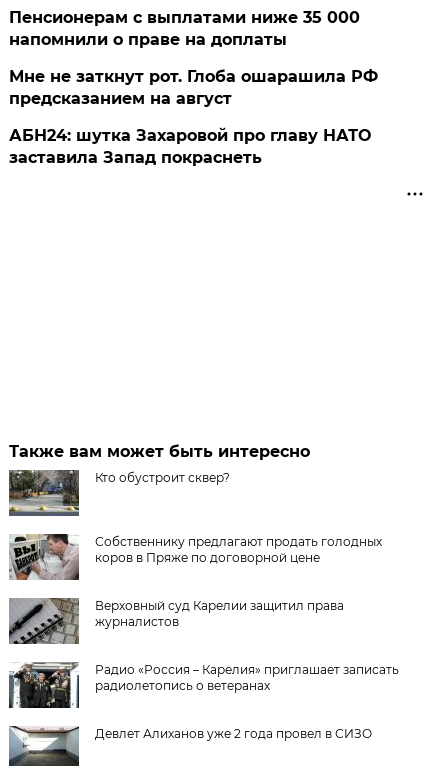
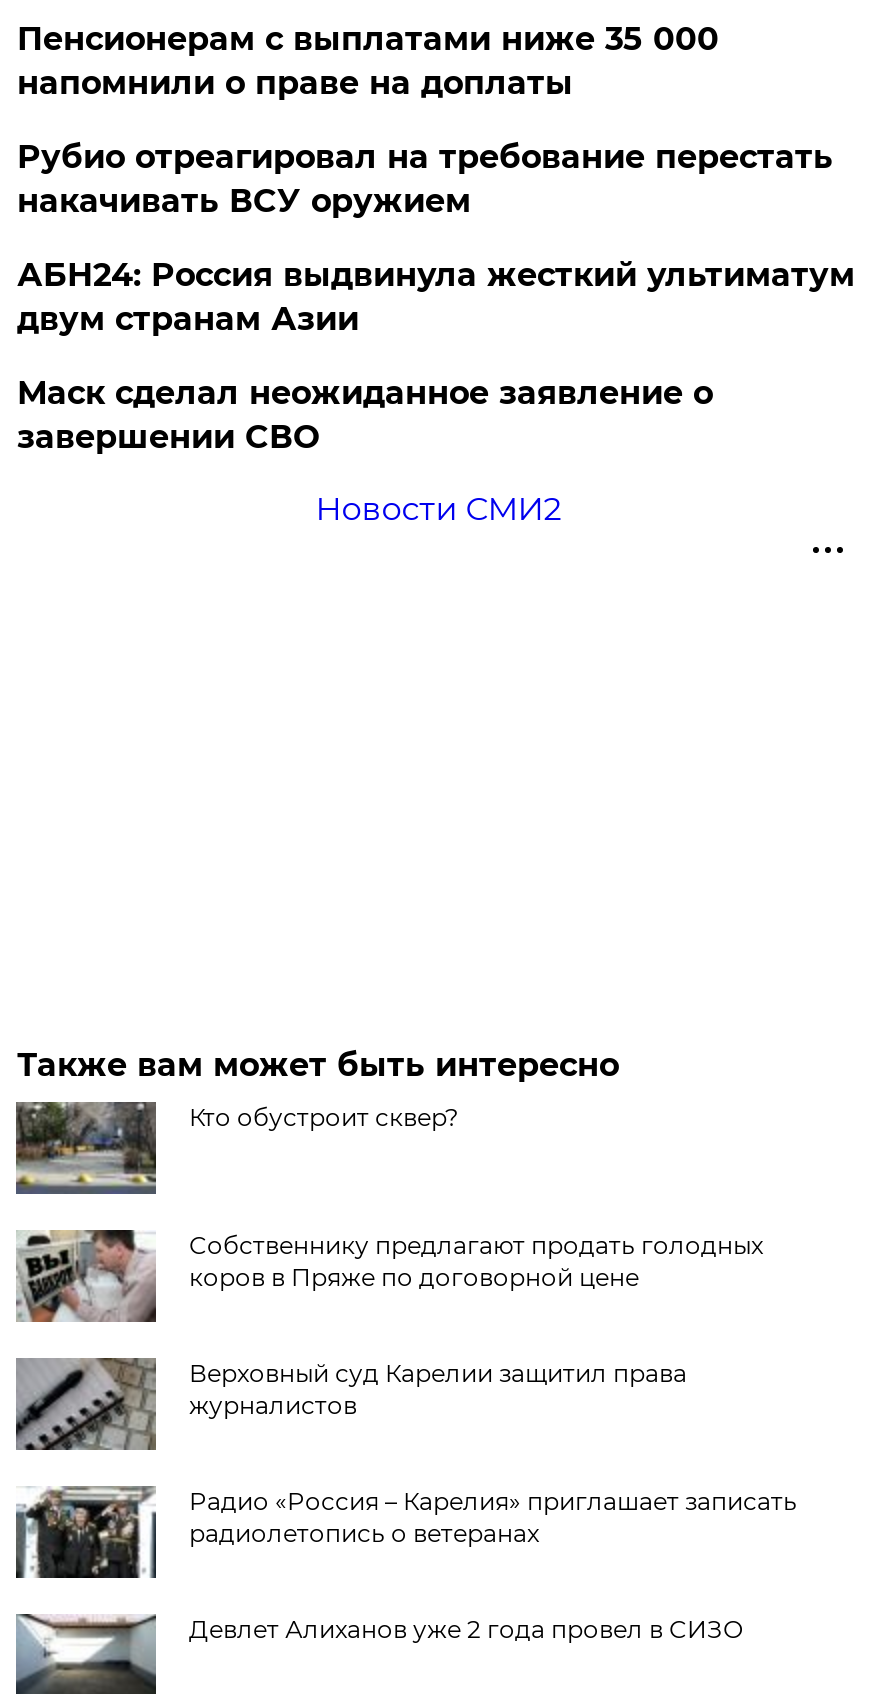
- Мне не заткнут рот. Глоба ошарашила РФ
- предсказанием на август
- АБН24: шутка Захаровой про главу НАТО
- заставила Запад покраснеть
+ Рубио отреагировал на требование перестать
+ накачивать ВСУ оружием
+ АБН24: Россия выдвинула жесткий ультиматум
+ двум странам Азии
+ Маск сделал неожиданное заявление о
+ завершении СВО
+ Новости СМИ2
